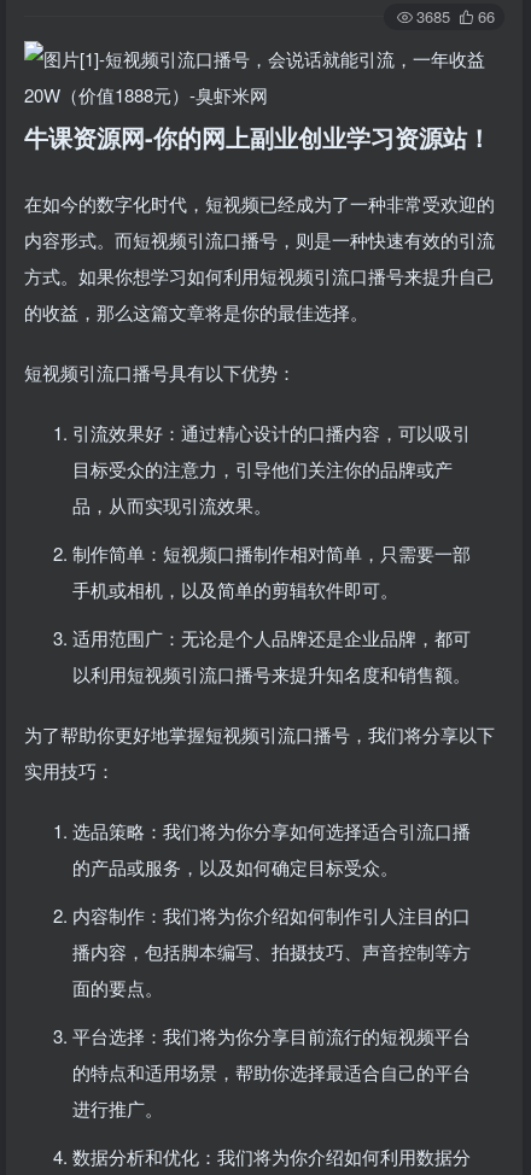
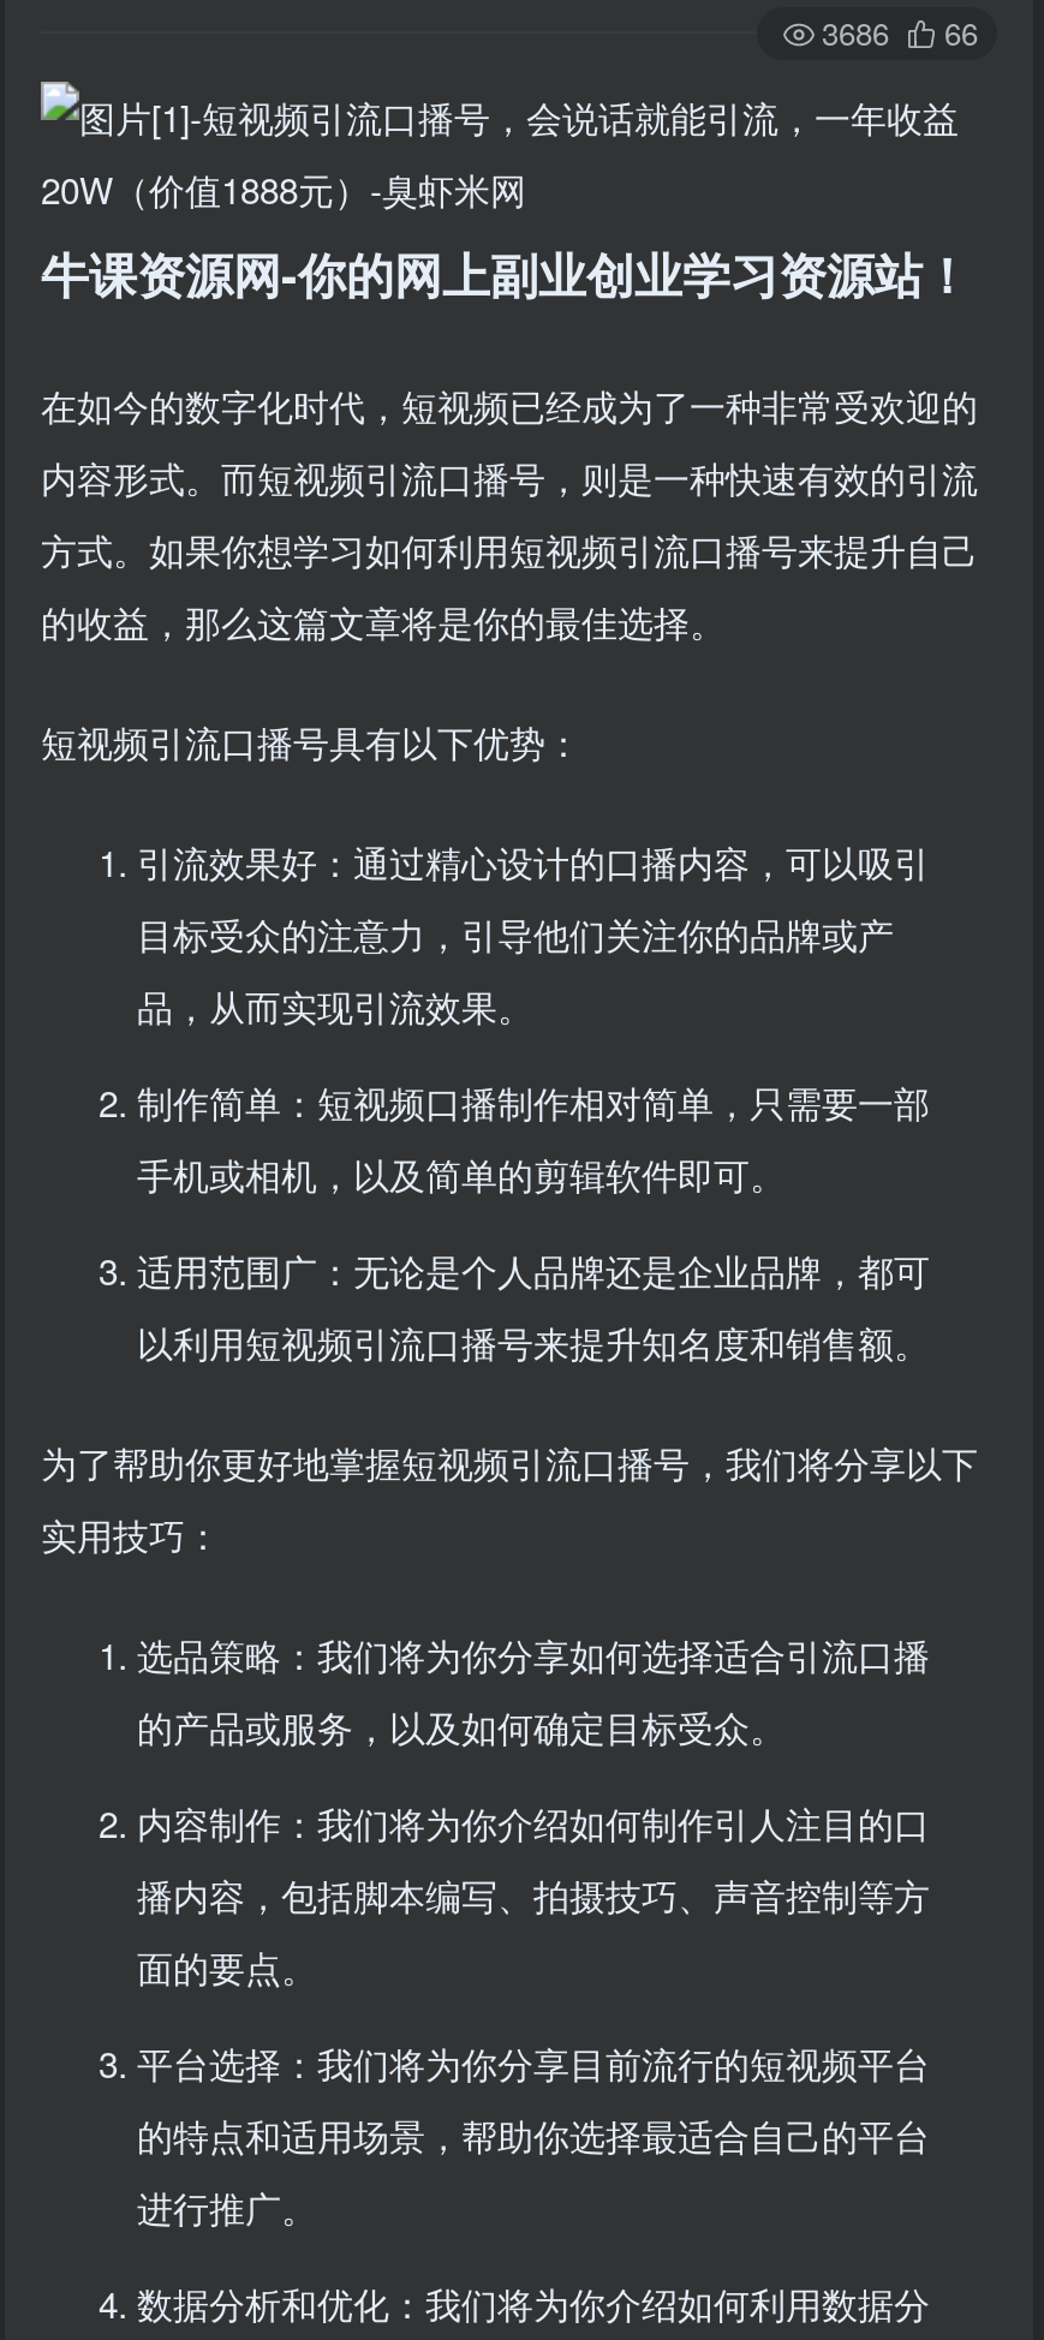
- 3685 66
+ 3686 66
